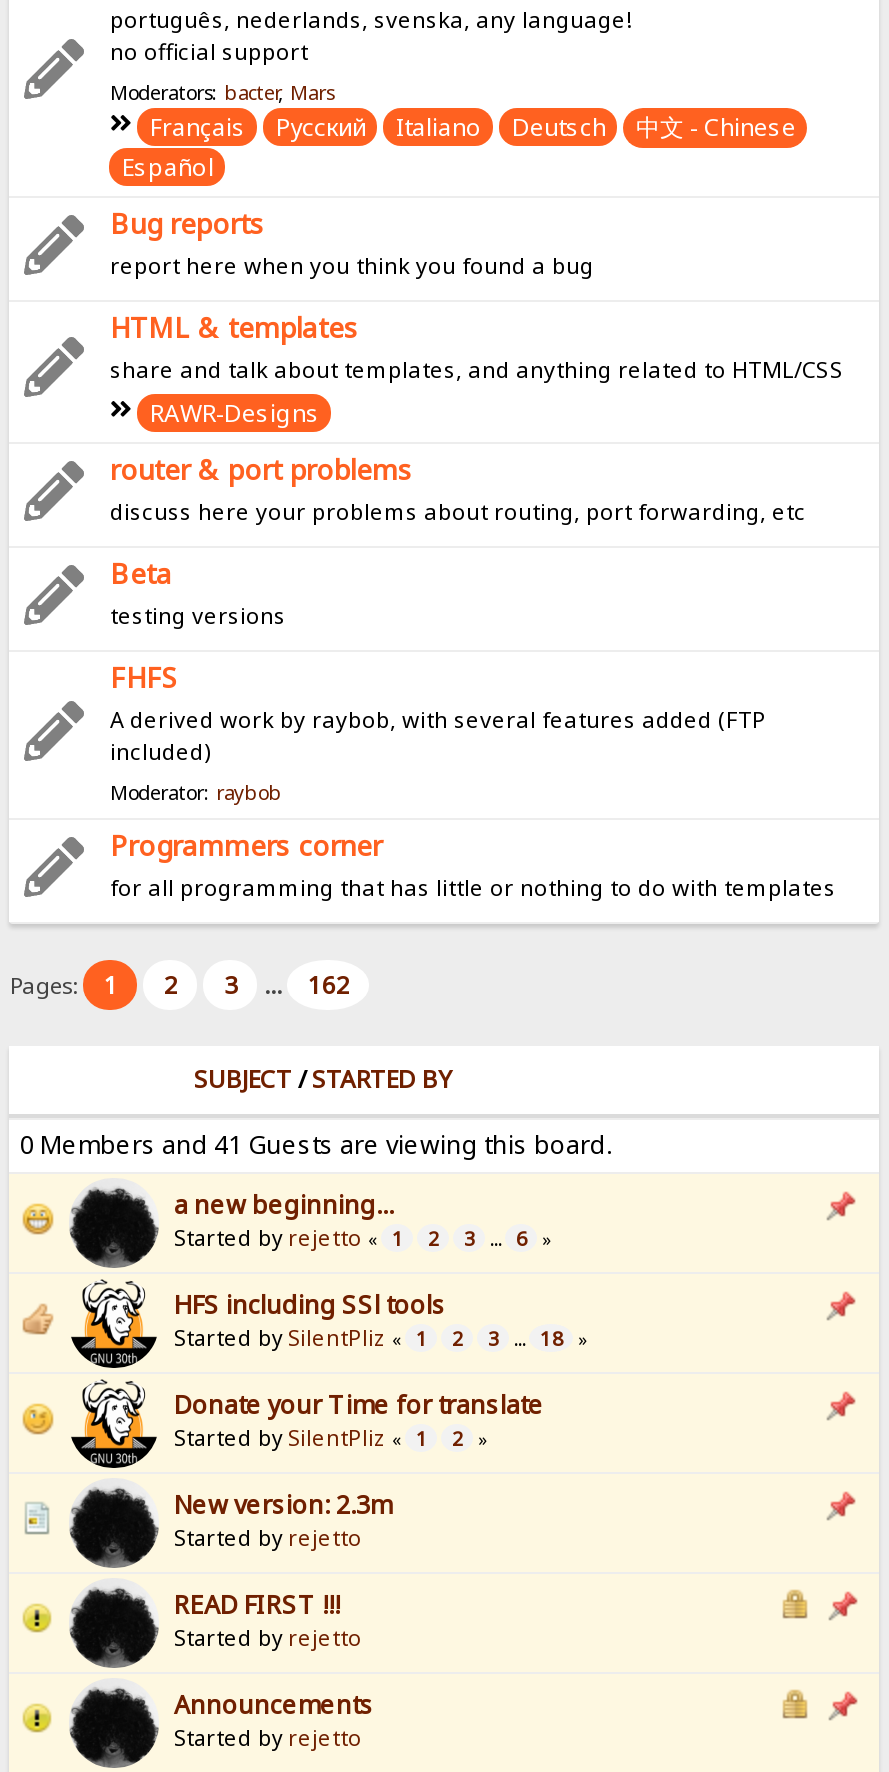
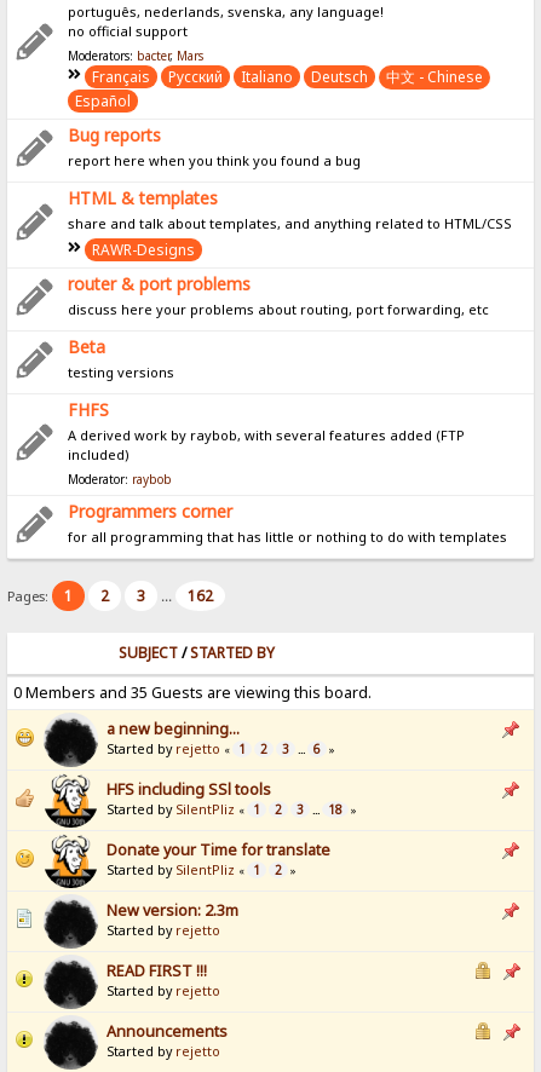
- 0 Members and 41 Guests are viewing this board.
+ 0 Members and 35 Guests are viewing this board.
